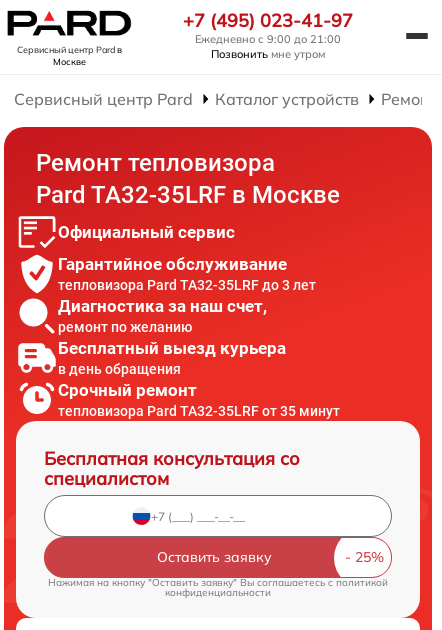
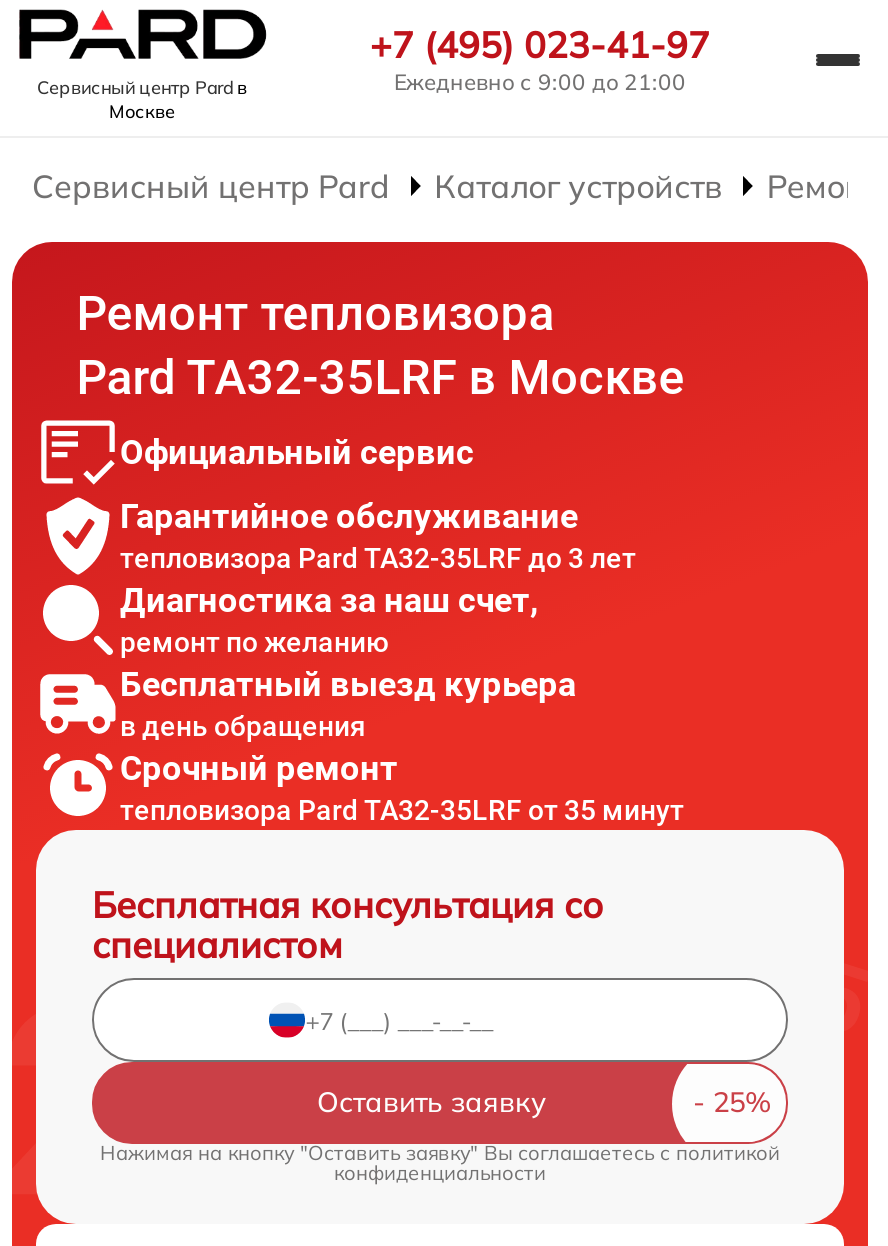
- Позвонить мне утром
